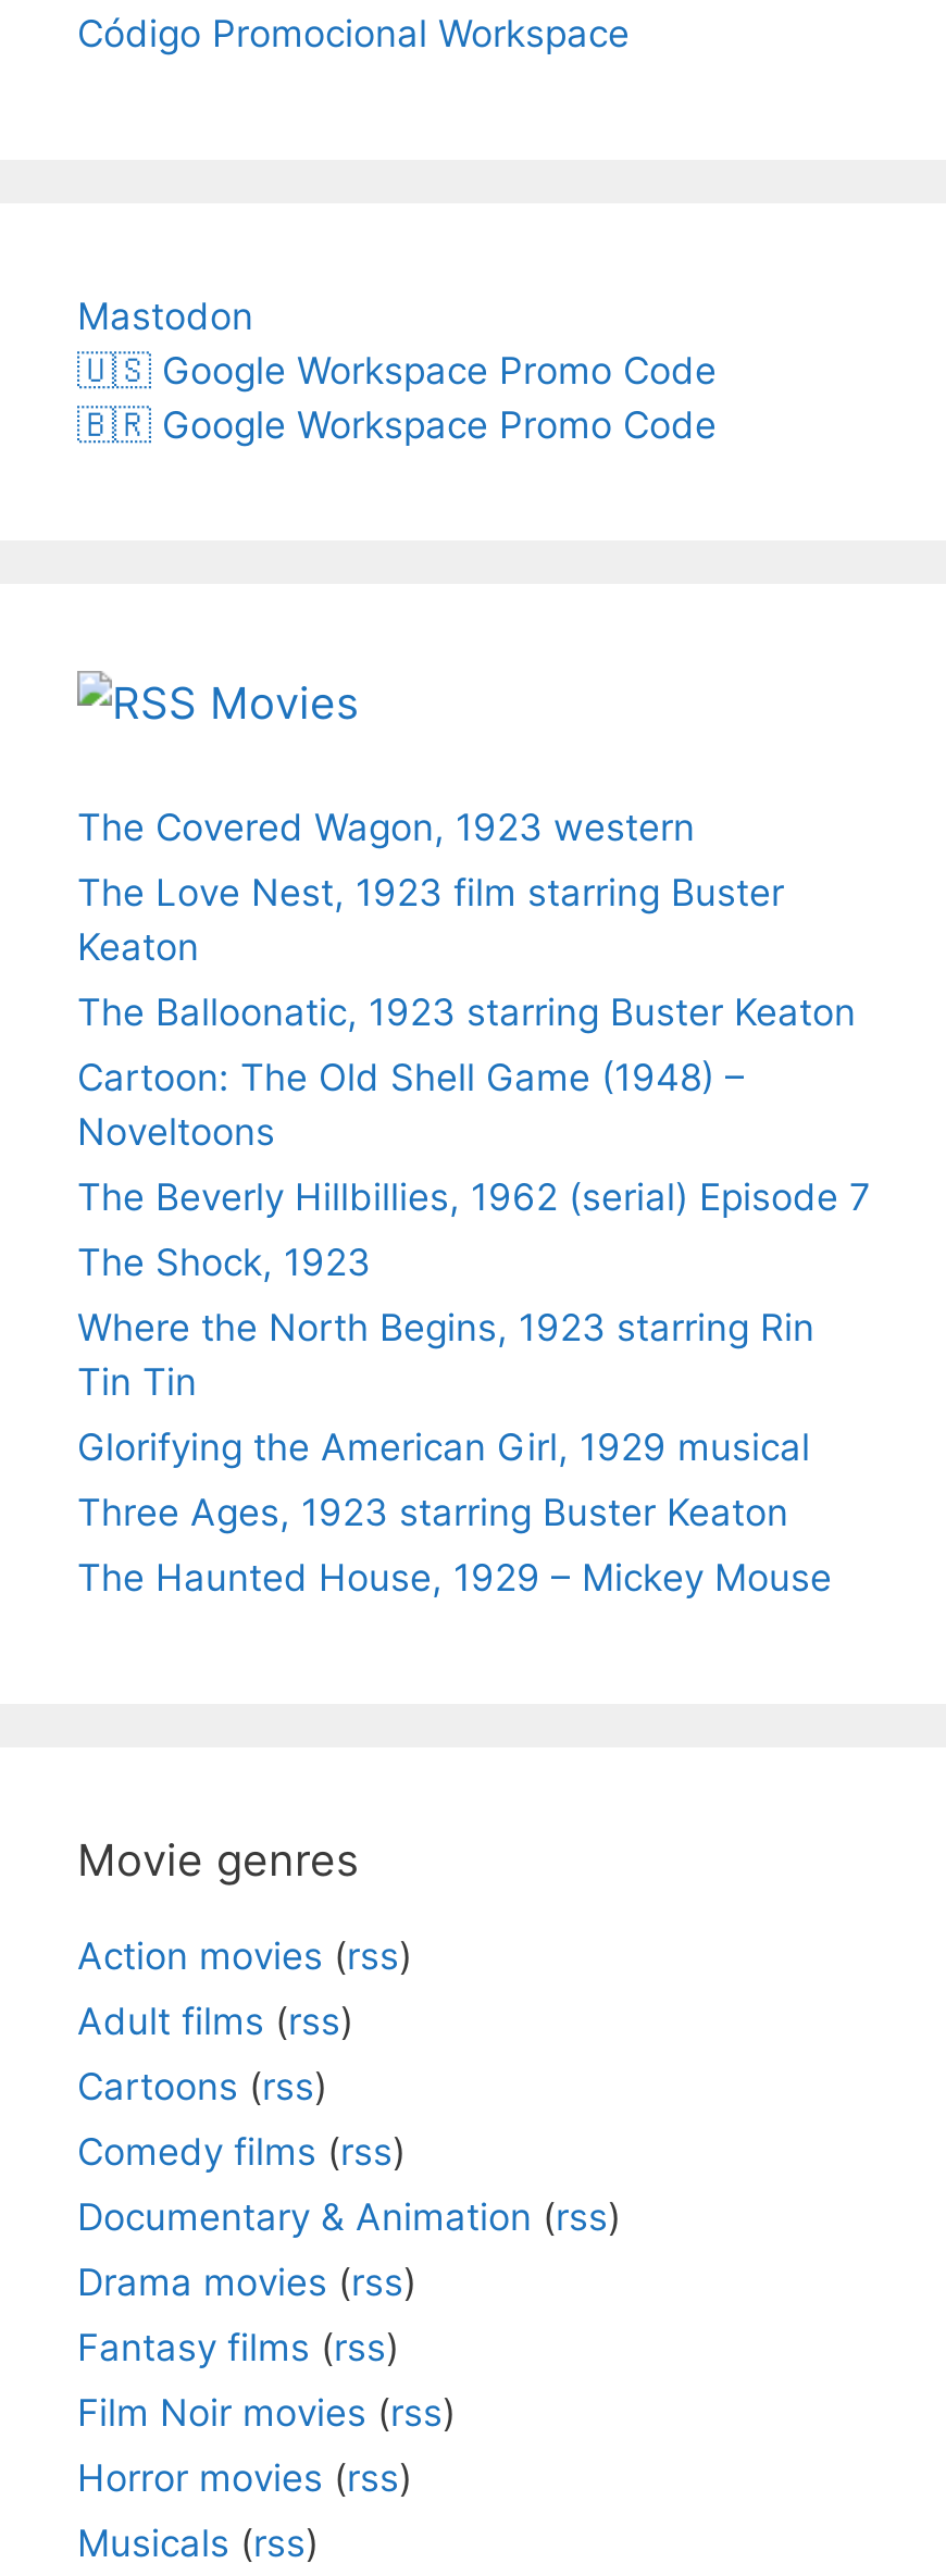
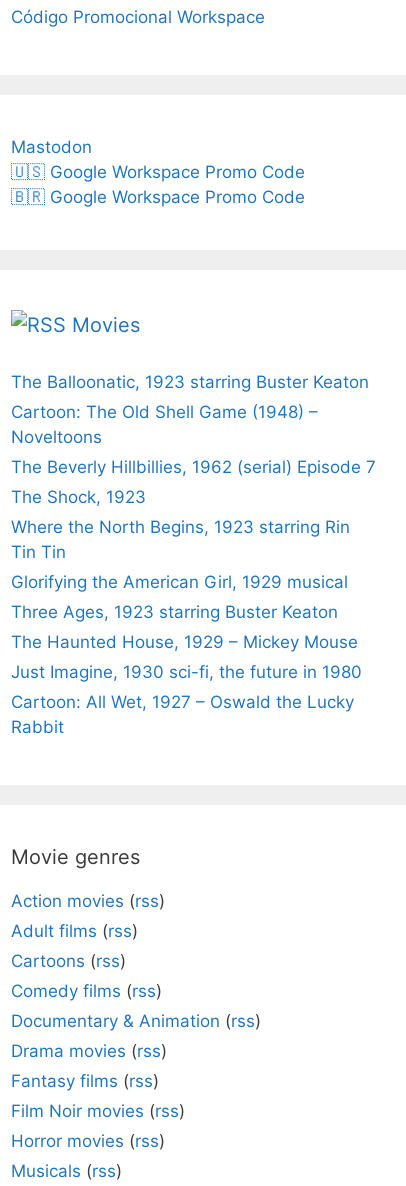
- The Covered Wagon, 1923 western
- The Love Nest, 1923 film starring Buster
- Keaton

moved up: The Balloonatic, 1923 starring Buster Keaton | Cartoon: The Old Shell Game (1948) – | Noveltoons | ... | Three Ages, 1923 starring Buster Keaton | The Haunted House, 1929 – Mickey Mouse

+ Just Imagine, 1930 sci-fi, the future in 1980
+ Cartoon: All Wet, 1927 – Oswald the Lucky
+ Rabbit
